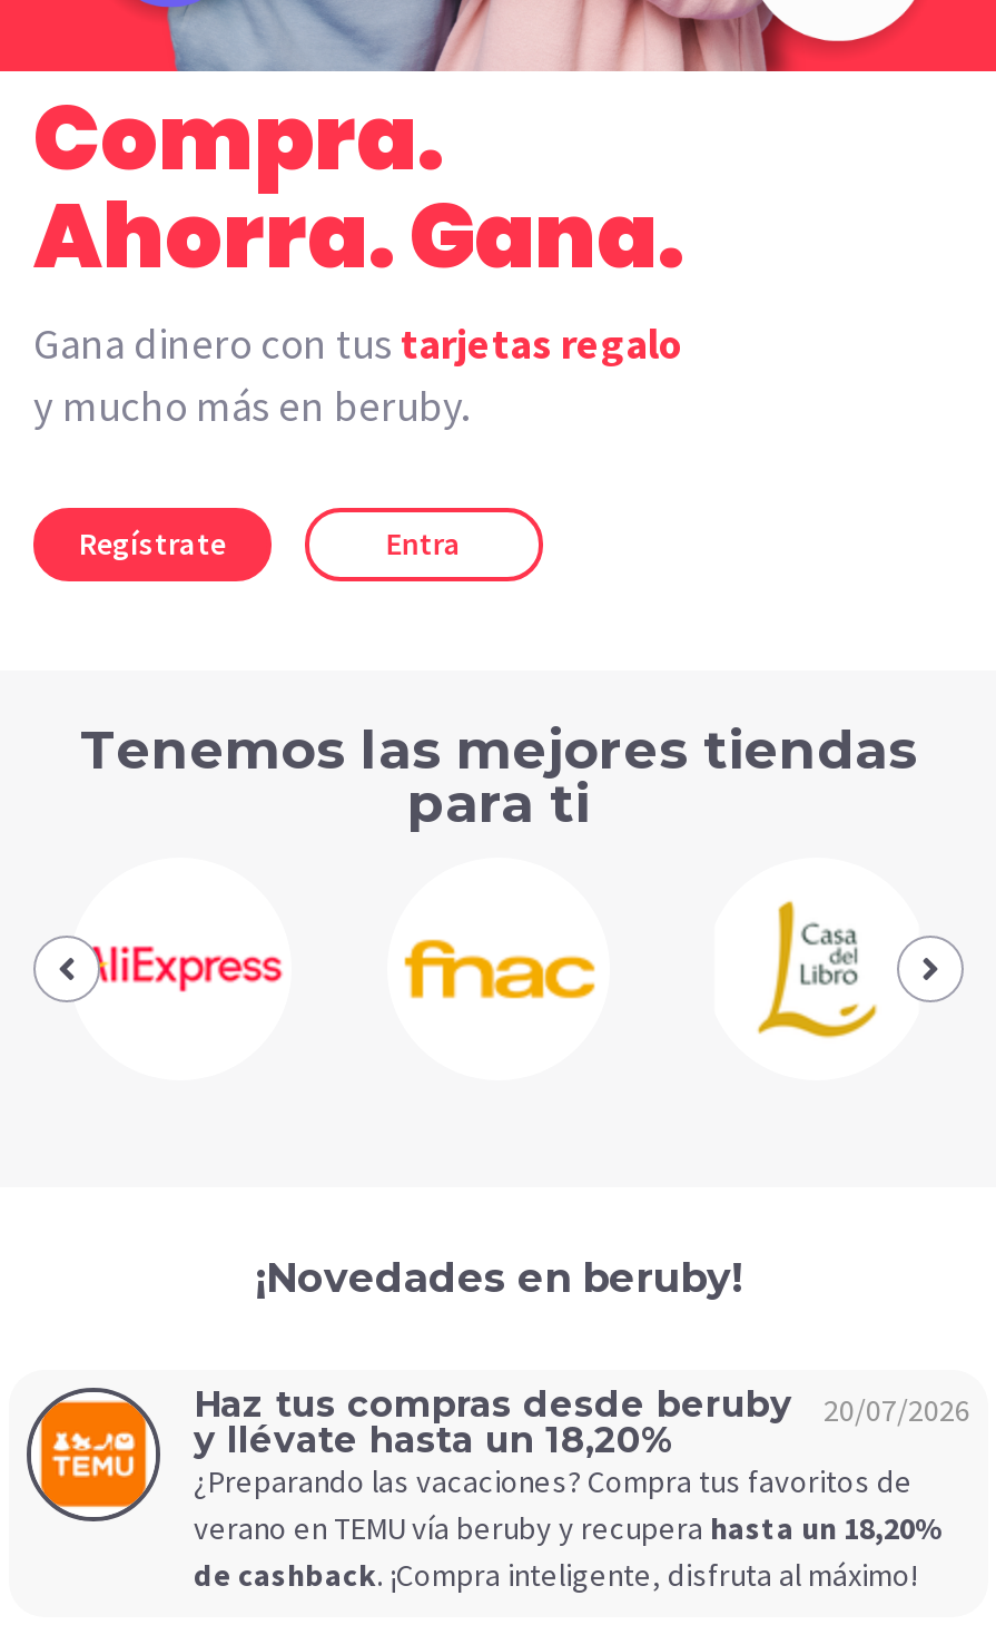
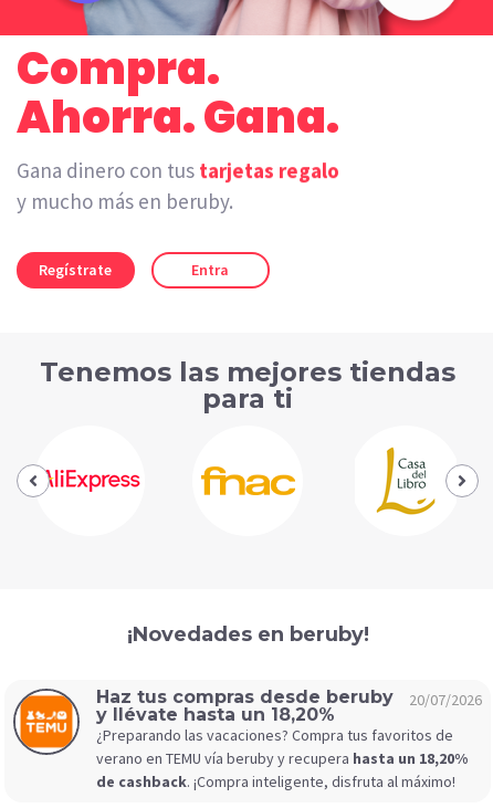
- Gana dinero con tus
+ Gana dinero con tus tarjetas regalo
